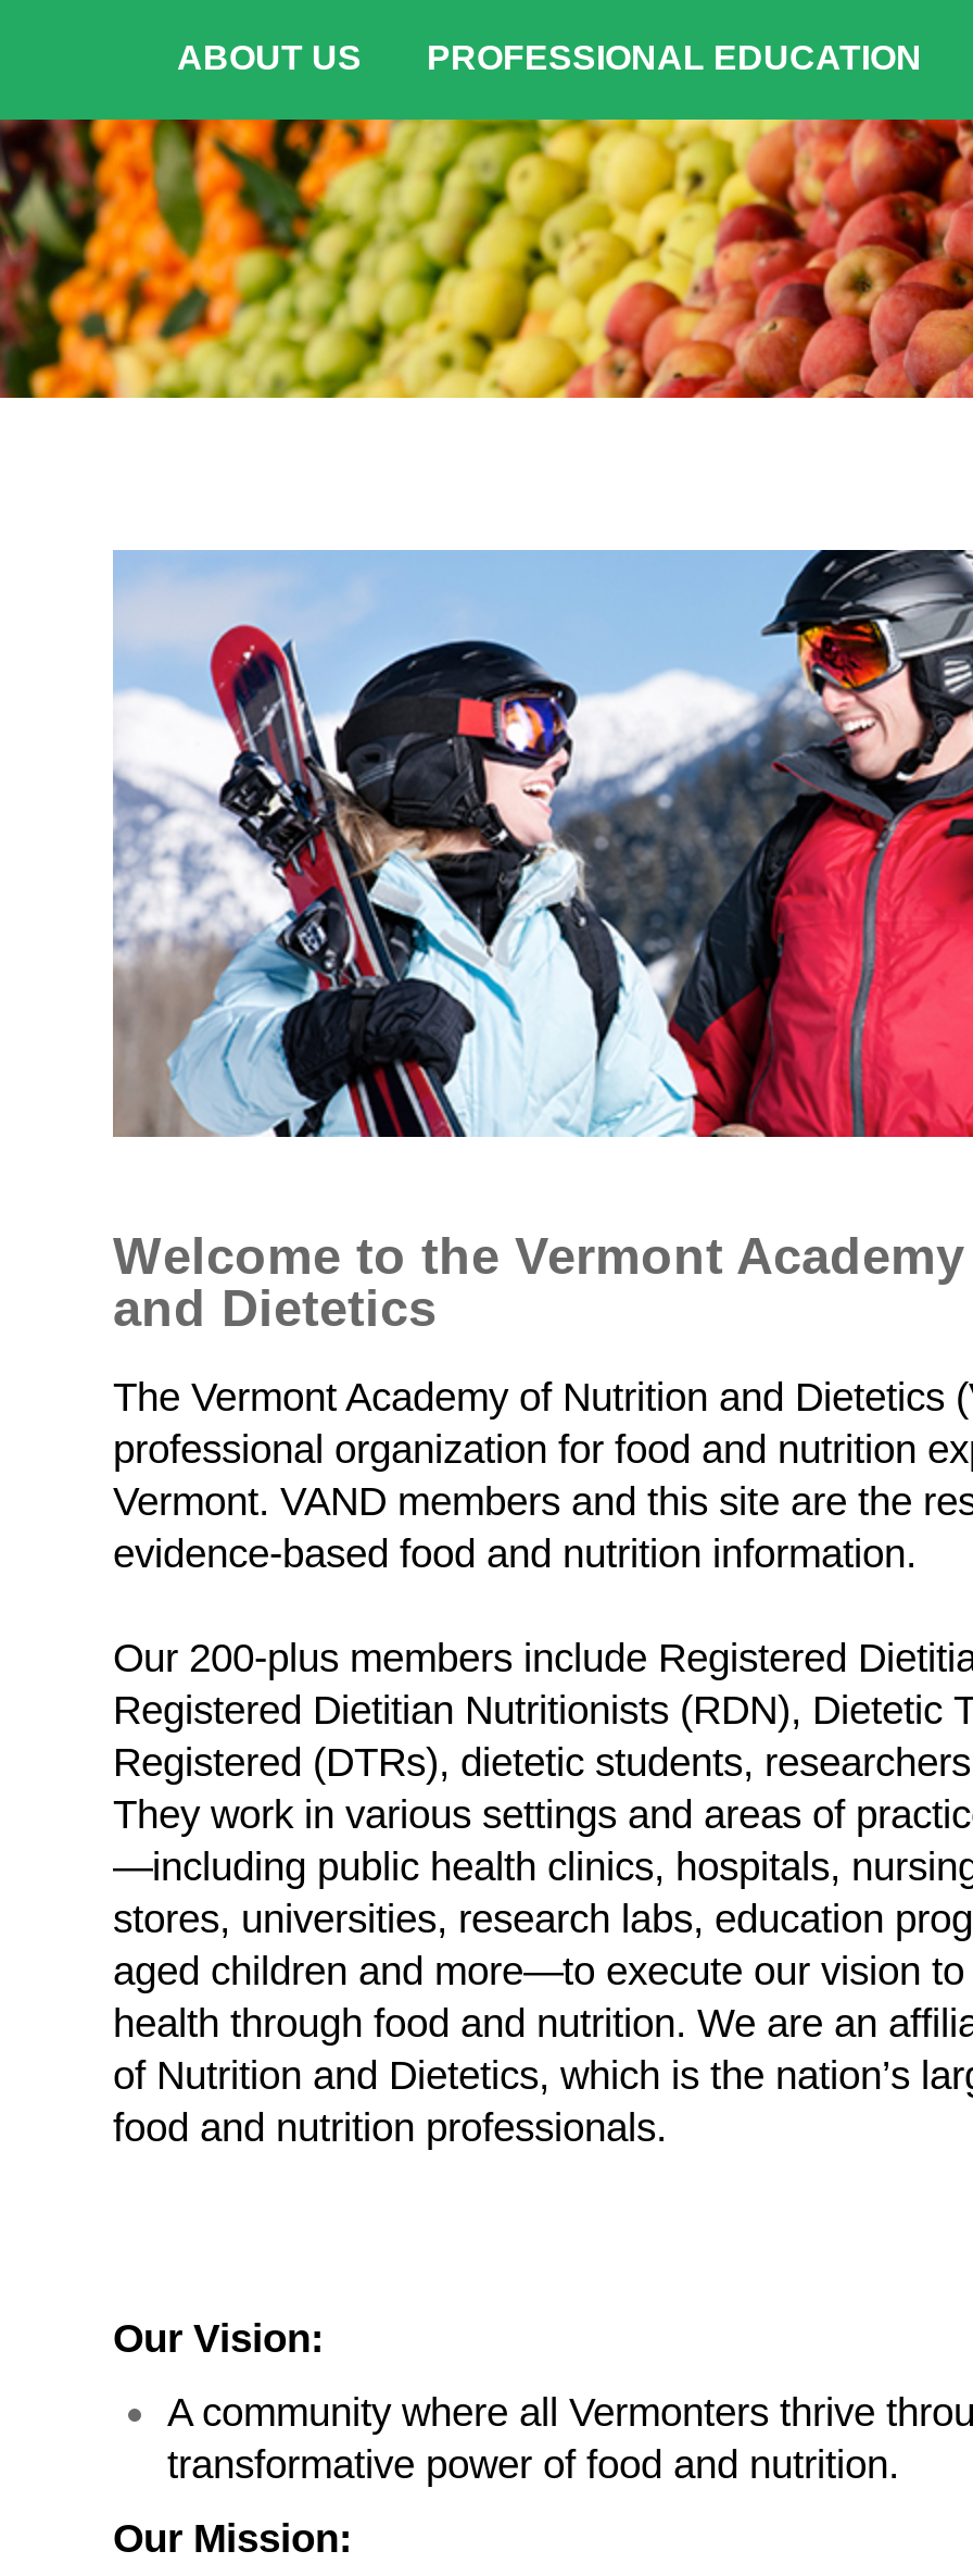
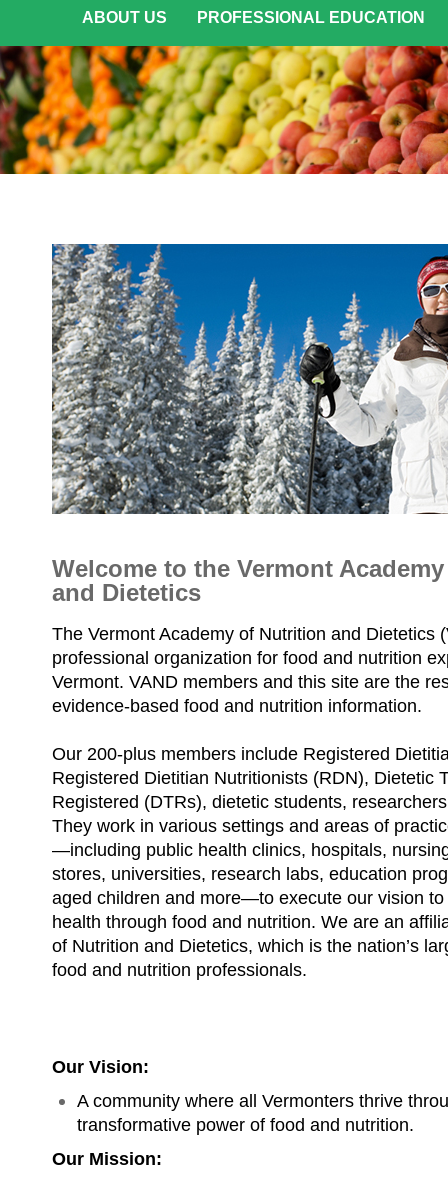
- [image]
+ [image]
